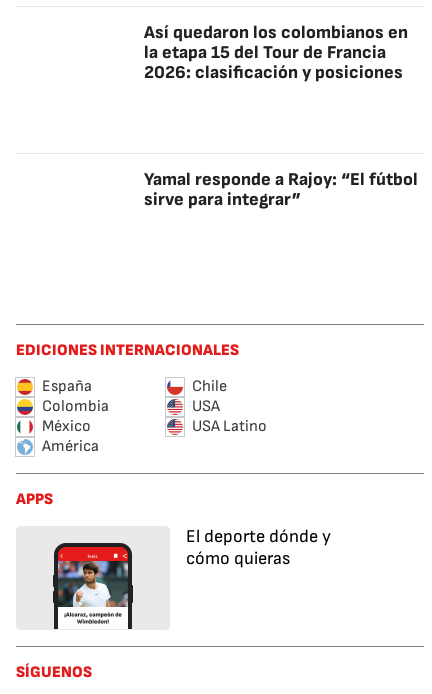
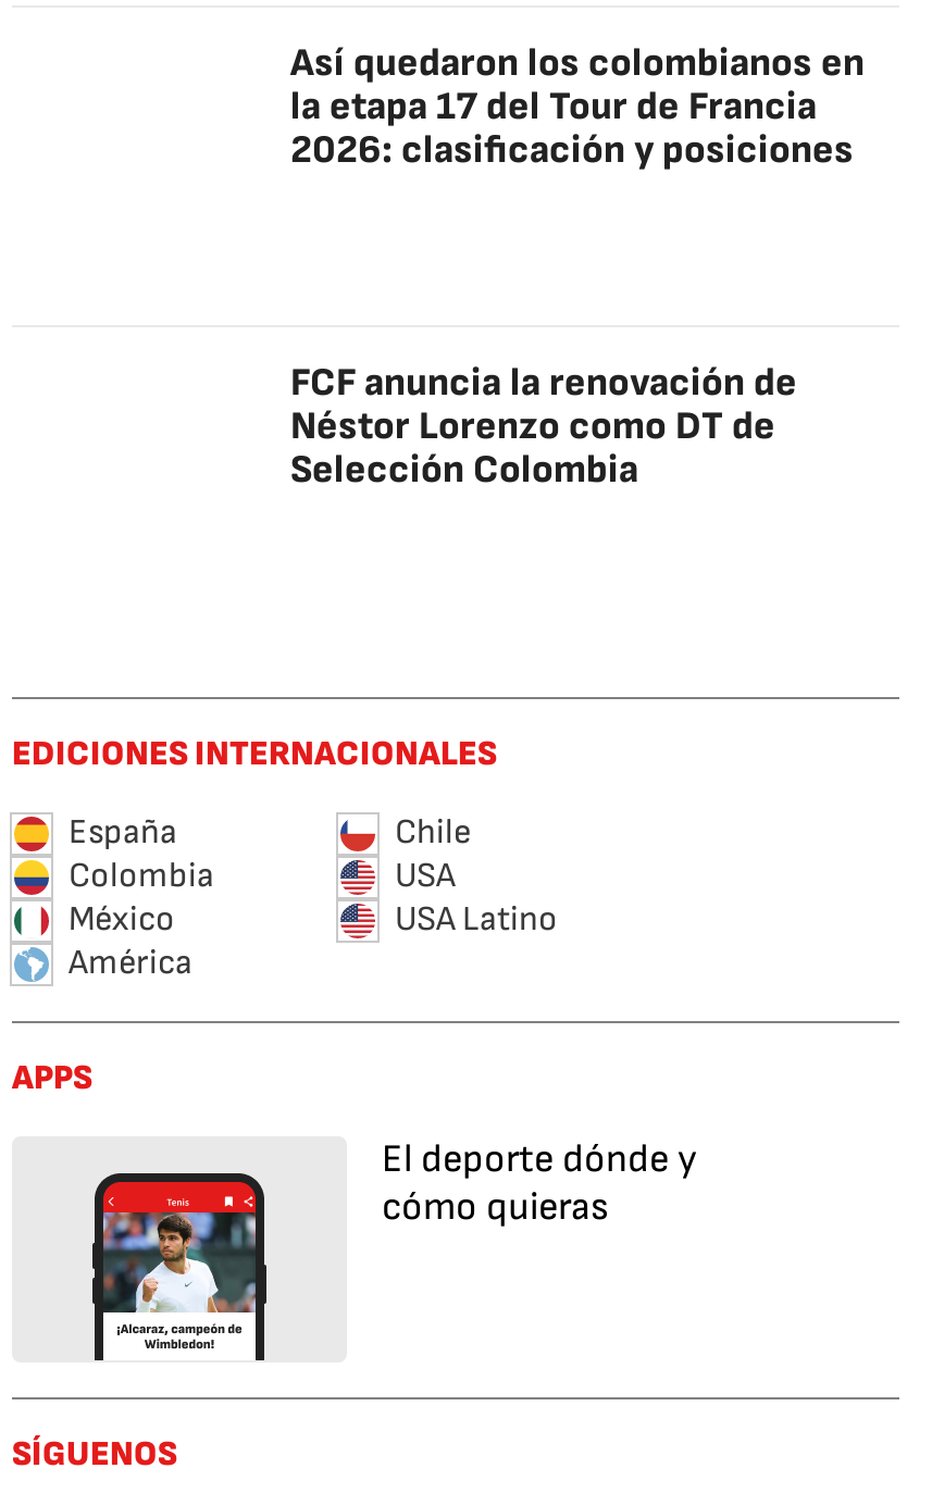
- la etapa 15 del Tour de Francia
+ la etapa 17 del Tour de Francia

- Yamal responde a Rajoy: “El fútbol
- sirve para integrar”
+ FCF anuncia la renovación de
+ Néstor Lorenzo como DT de
+ Selección Colombia
